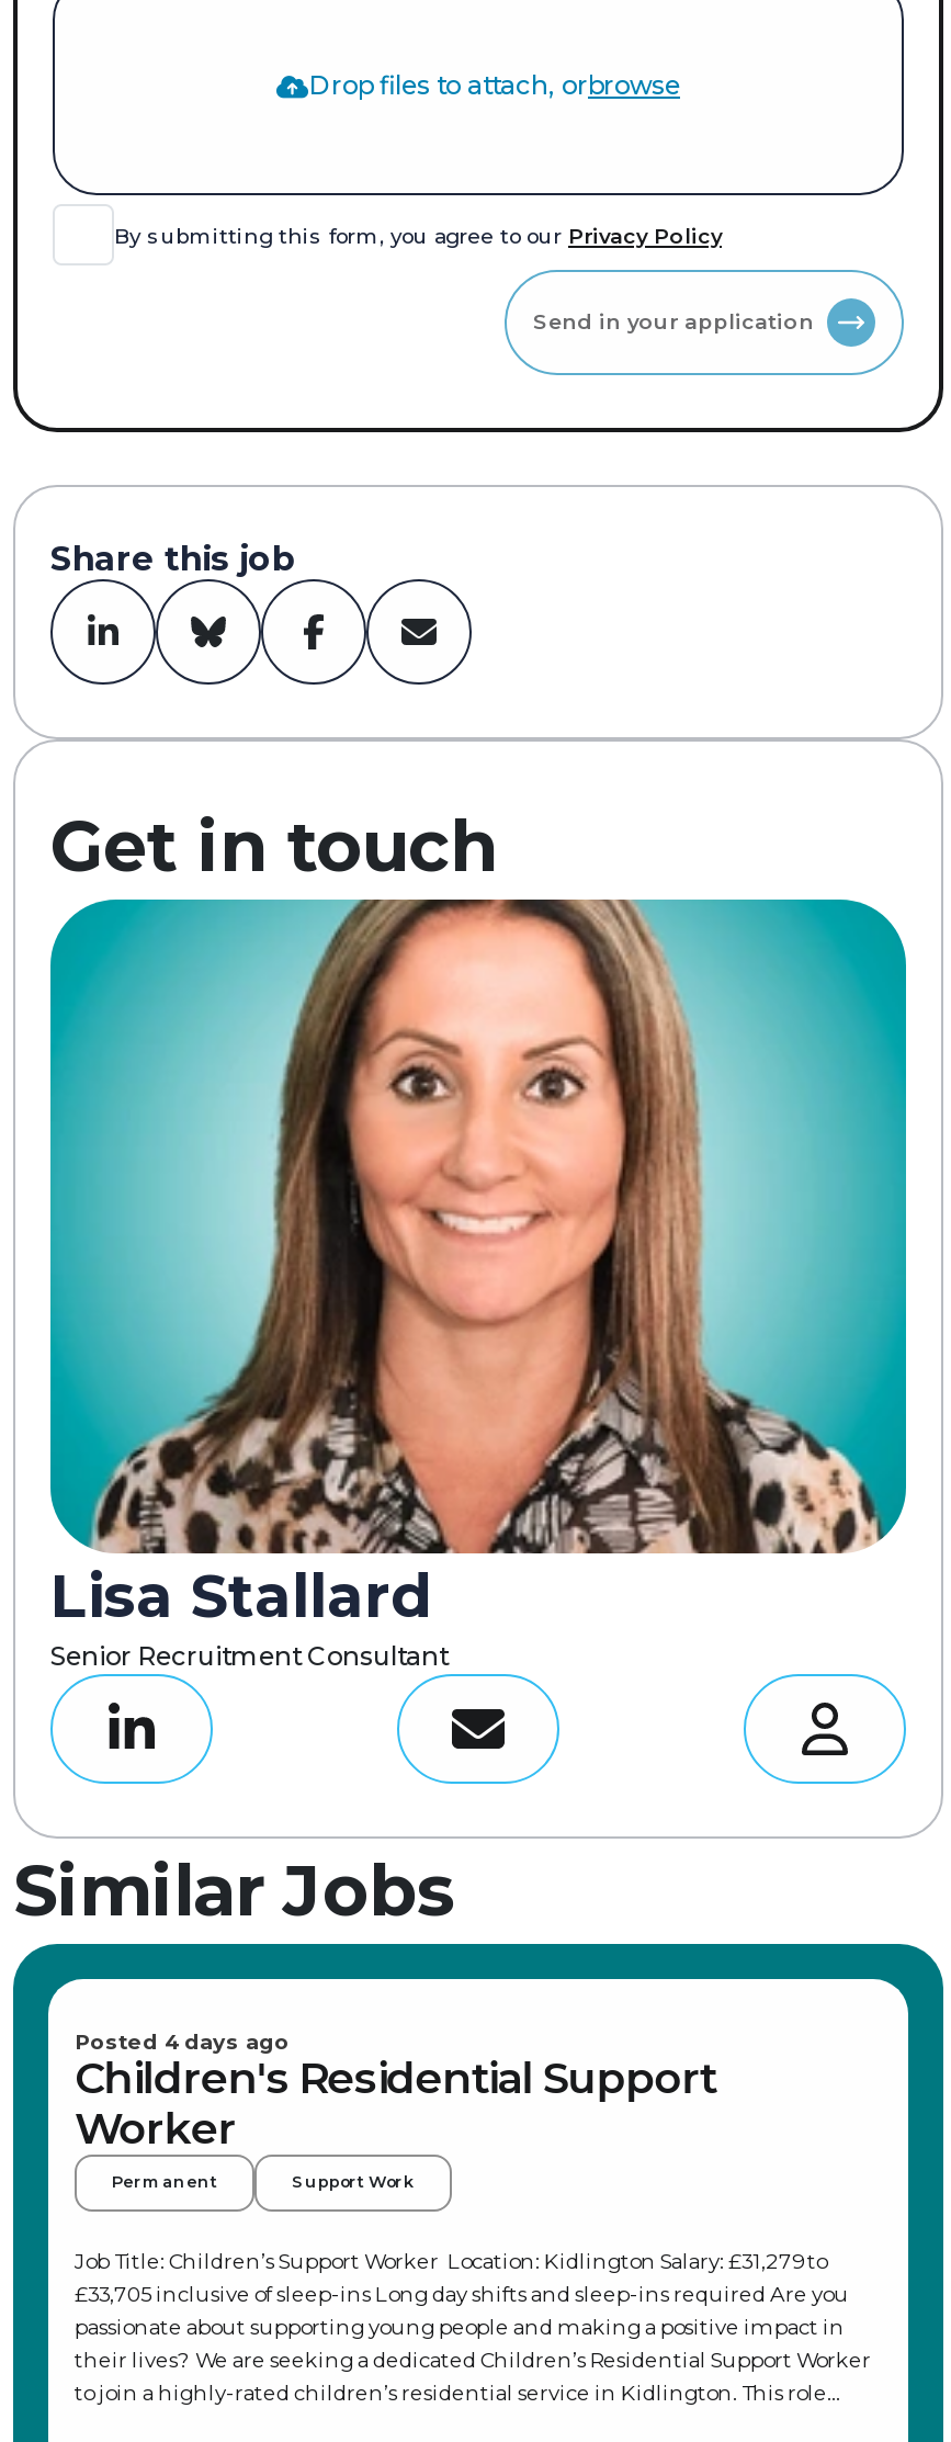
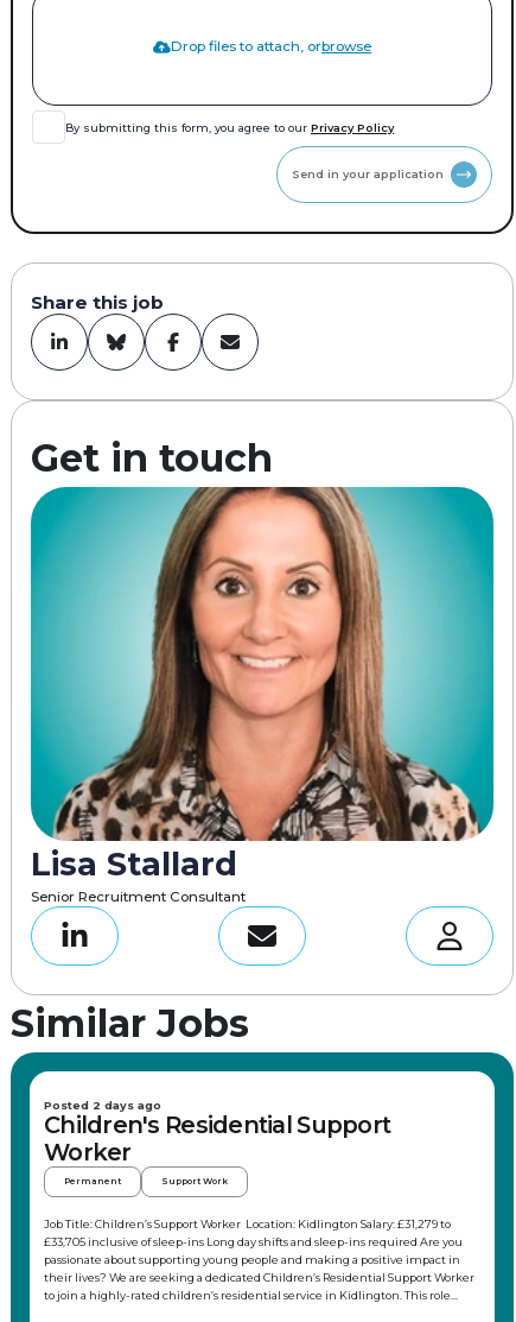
- Posted 4 days ago
+ Posted 2 days ago
